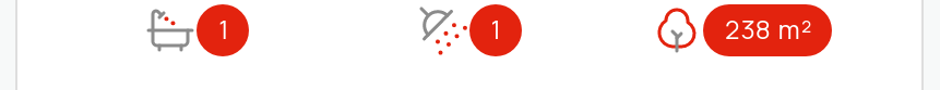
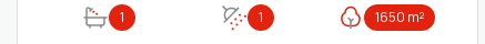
- 238 m²
+ 1650 m²
